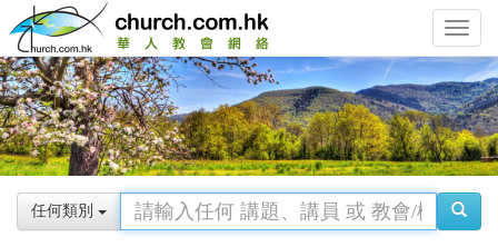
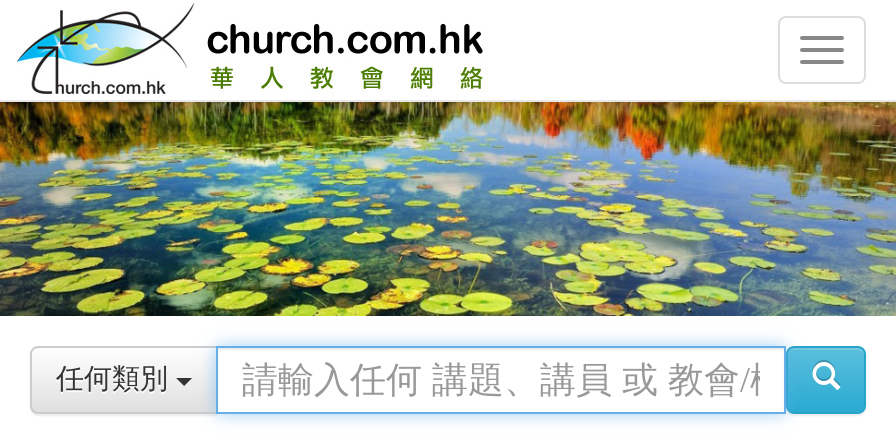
- [image]
+ [image]
